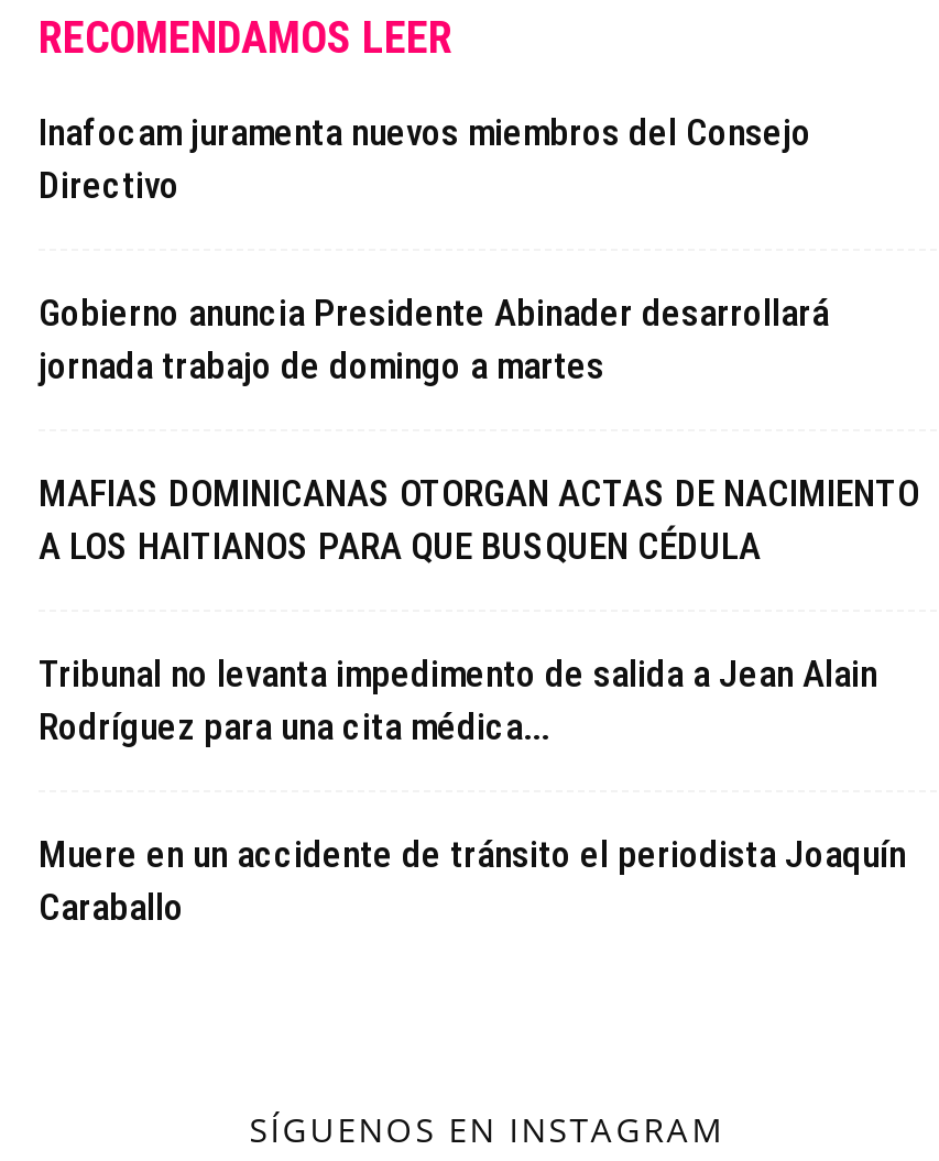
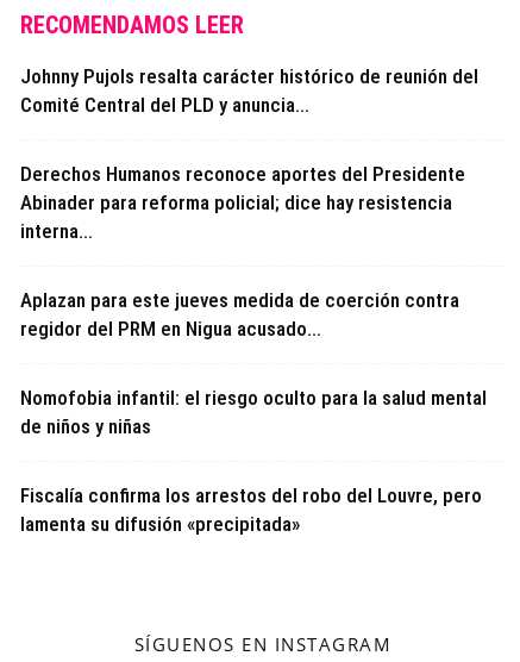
- Inafocam juramenta nuevos miembros del Consejo
- Directivo
+ Johnny Pujols resalta carácter histórico de reunión del
+ Comité Central del PLD y anuncia...

- Gobierno anuncia Presidente Abinader desarrollará
- jornada trabajo de domingo a martes
+ Derechos Humanos reconoce aportes del Presidente
+ Abinader para reforma policial; dice hay resistencia
+ interna...

- MAFIAS DOMINICANAS OTORGAN ACTAS DE NACIMIENTO
- A LOS HAITIANOS PARA QUE BUSQUEN CÉDULA
+ Aplazan para este jueves medida de coerción contra
+ regidor del PRM en Nigua acusado...

- Tribunal no levanta impedimento de salida a Jean Alain
- Rodríguez para una cita médica...
+ Nomofobia infantil: el riesgo oculto para la salud mental
+ de niños y niñas

- Muere en un accidente de tránsito el periodista Joaquín
- Caraballo
+ Fiscalía confirma los arrestos del robo del Louvre, pero
+ lamenta su difusión «precipitada»
